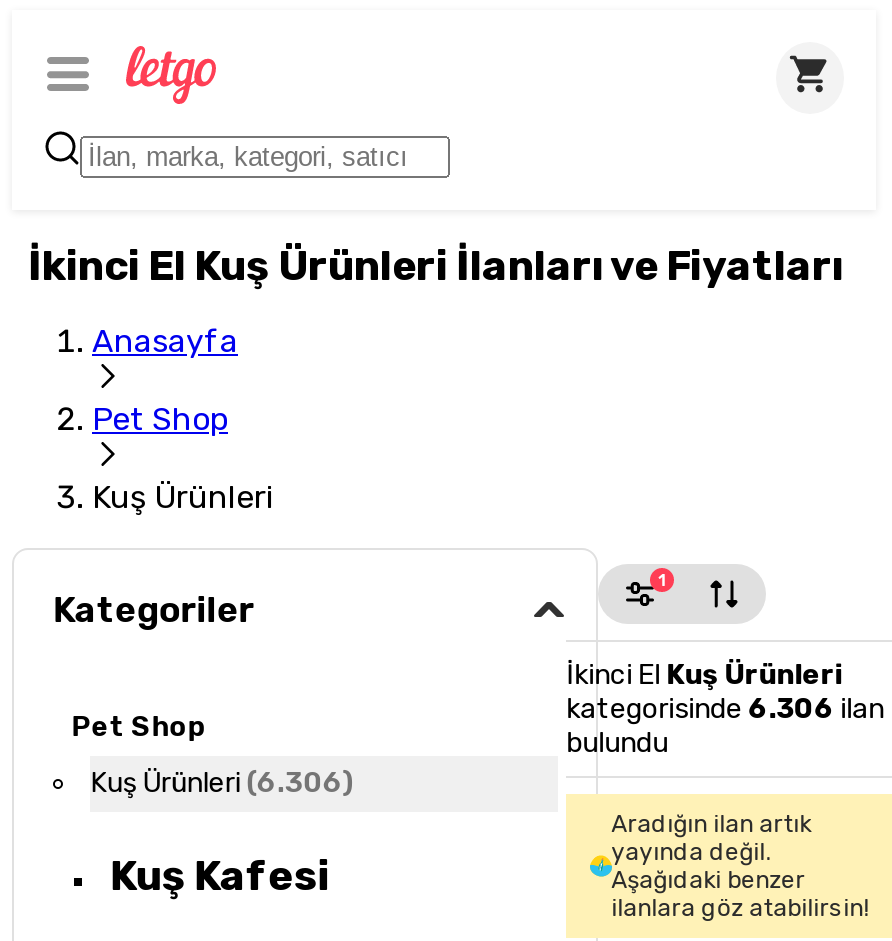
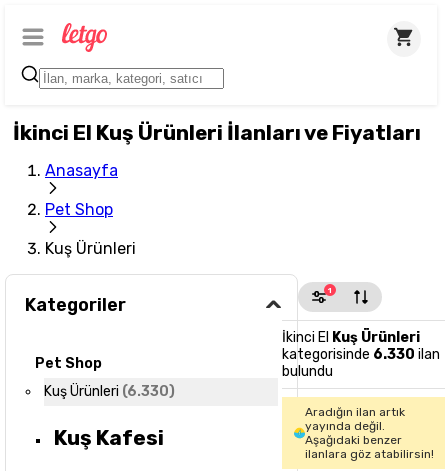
- kategorisinde 6.306 ilan
+ kategorisinde 6.330 ilan

- Kuş Ürünleri (6.306)
+ Kuş Ürünleri (6.330)
